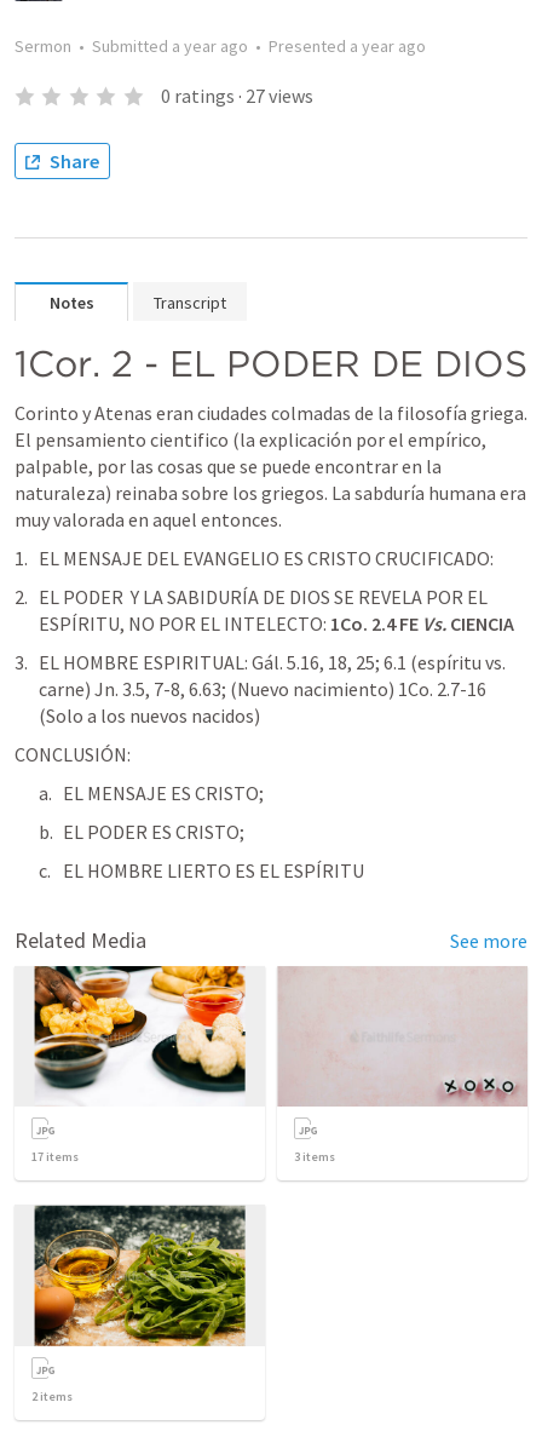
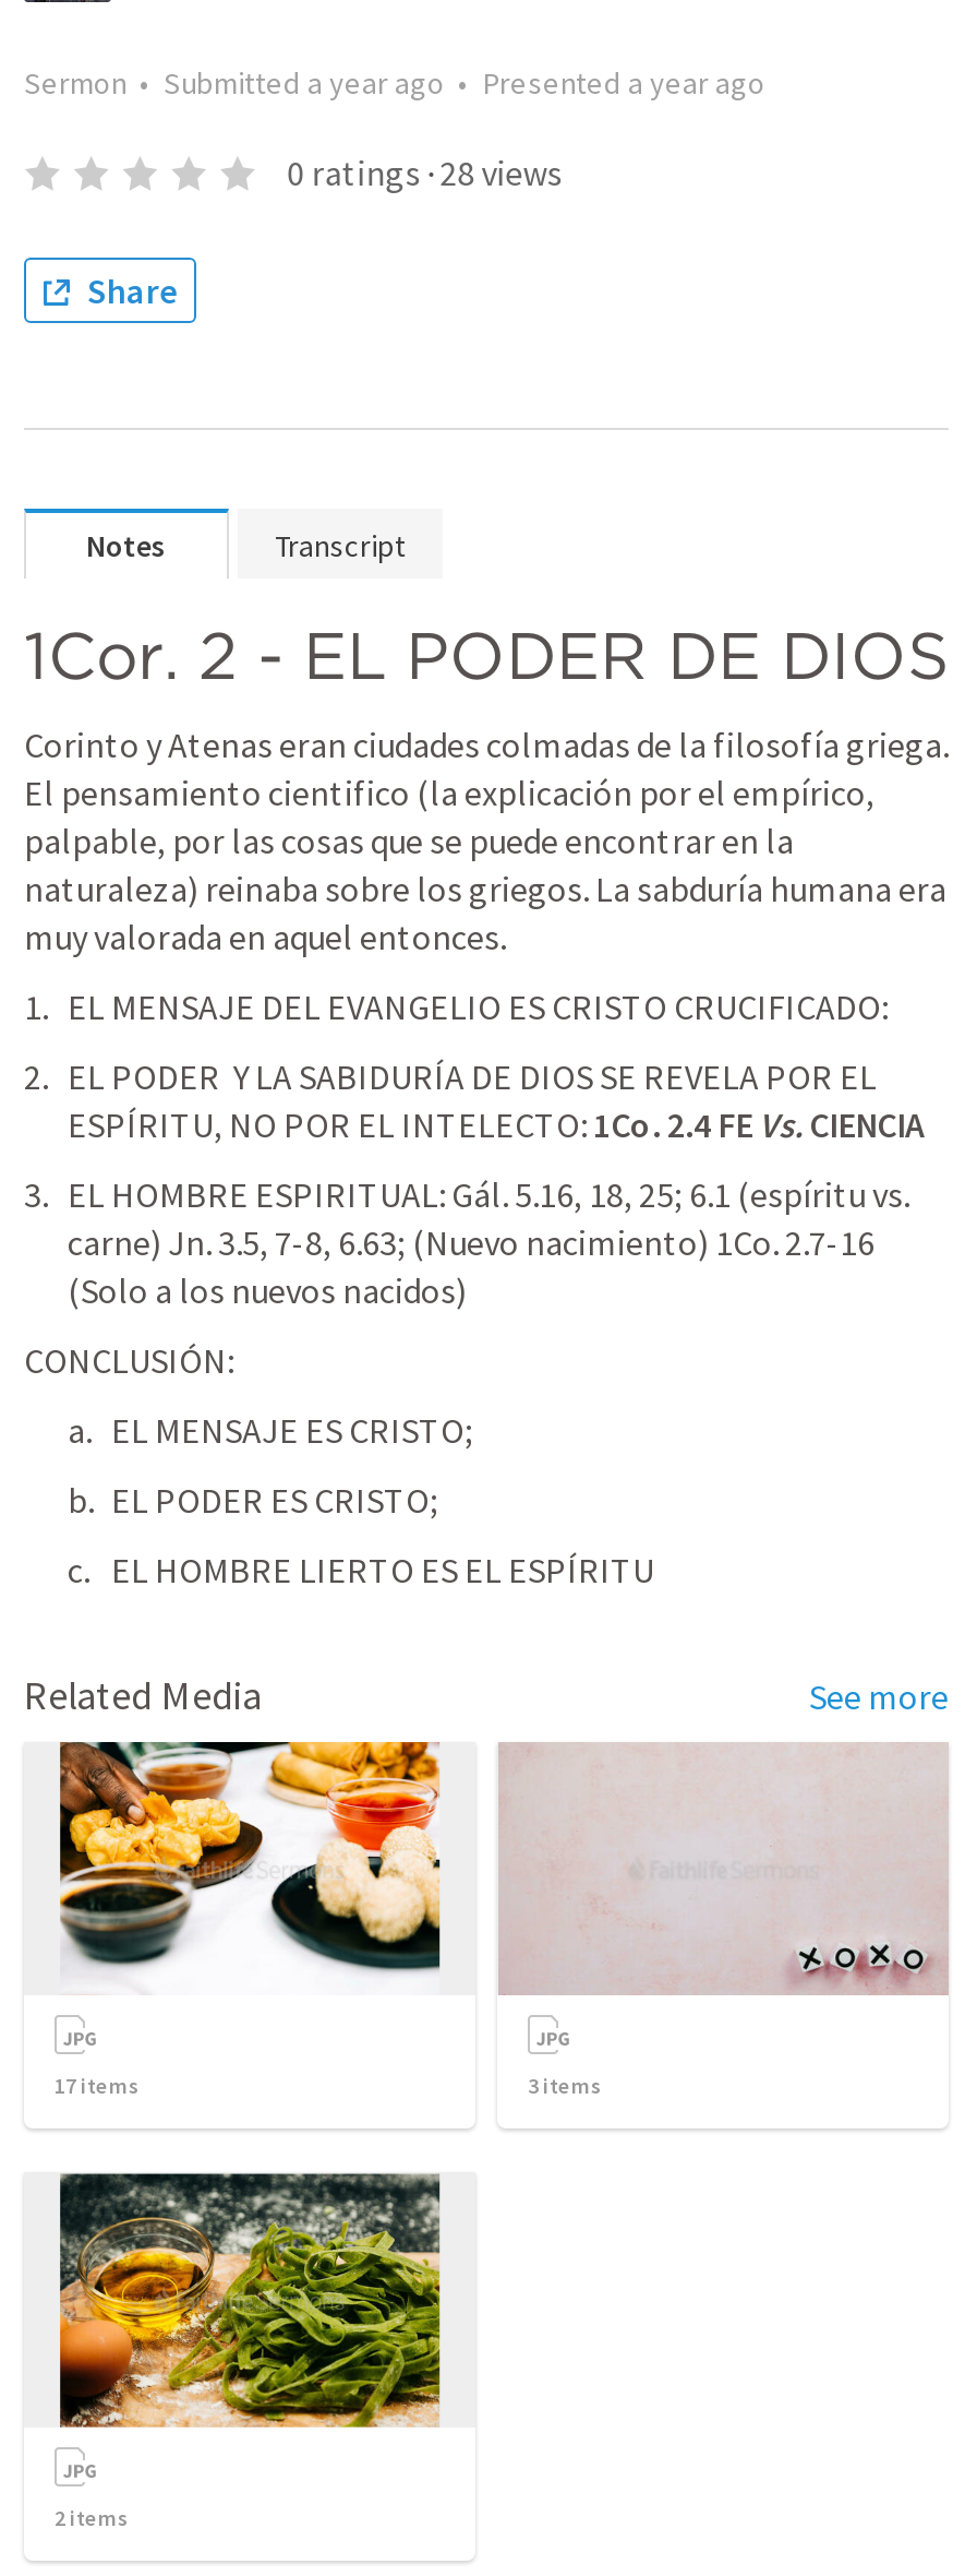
- 0 ratings · 27 views
+ 0 ratings · 28 views
